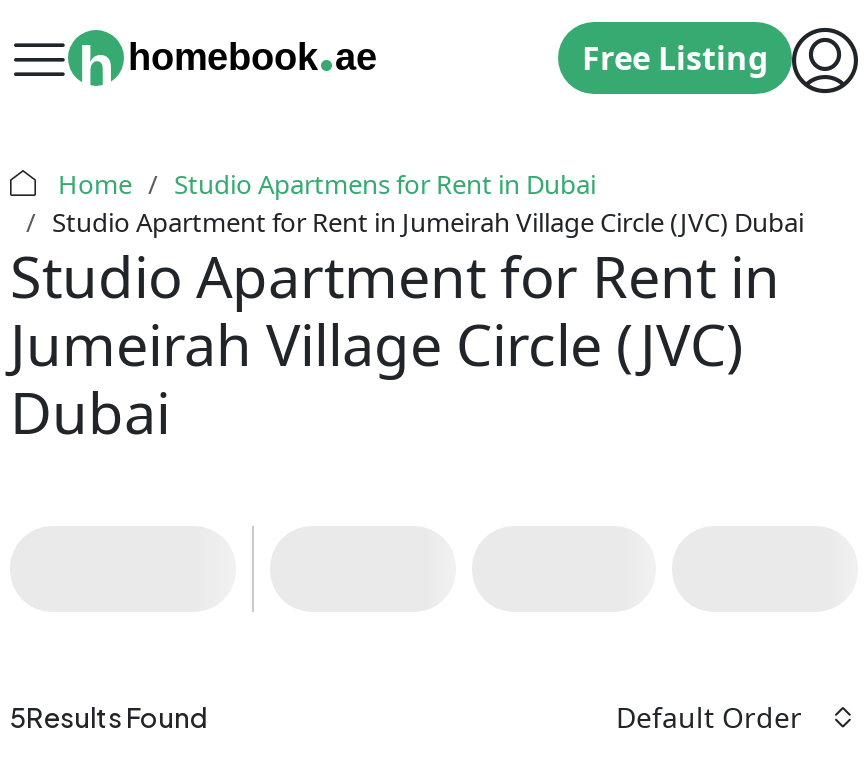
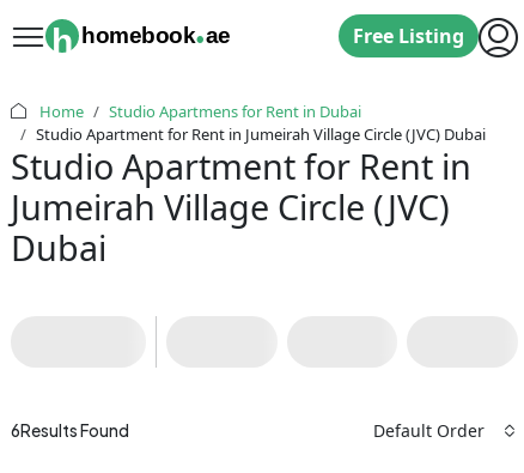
- 5Results Found
+ 6Results Found
